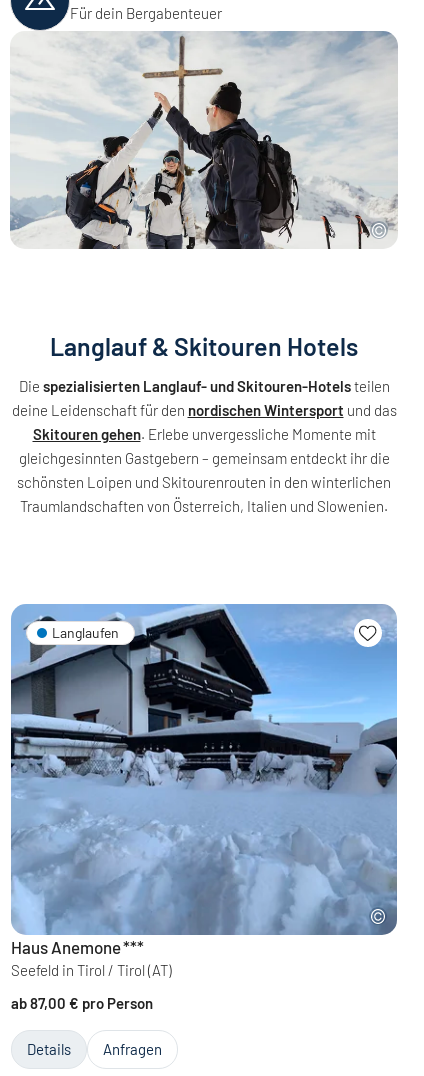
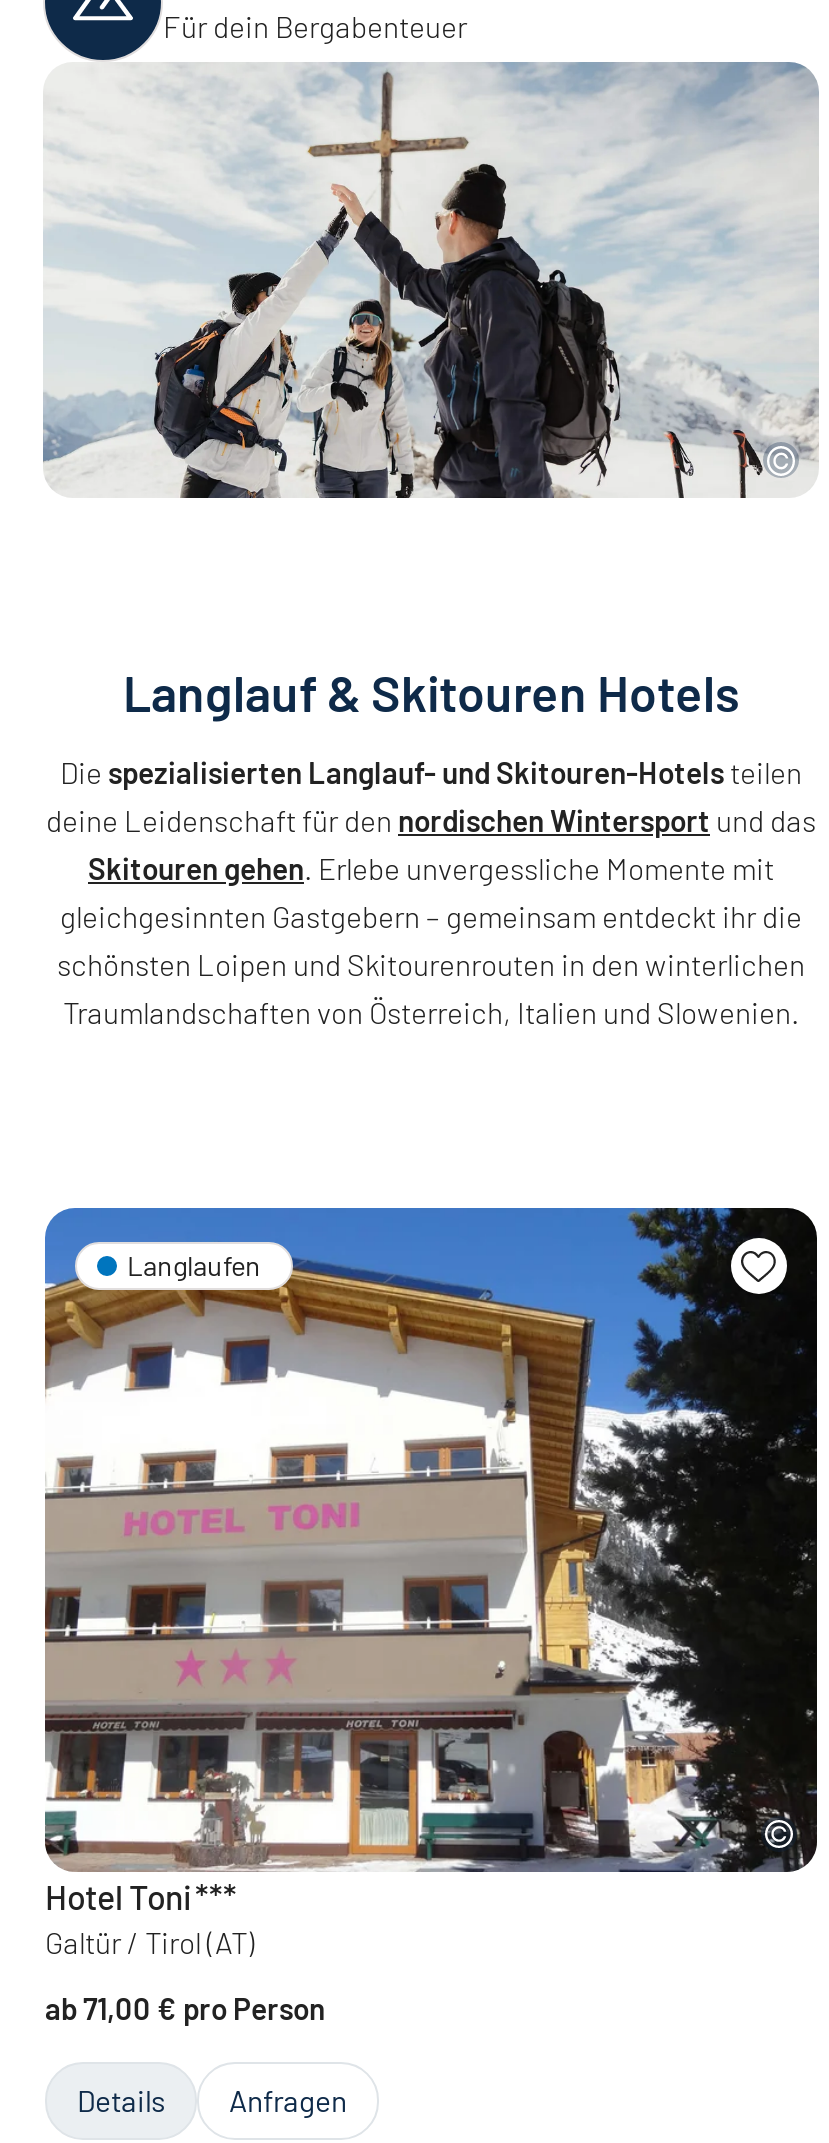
- [image]
- Haus Anemone ***
- Seefeld in Tirol / Tirol (AT)
+ [image]
+ Hotel Toni ***
+ Galtür / Tirol (AT)

- ab 87,00 € pro Person
+ ab 71,00 € pro Person
